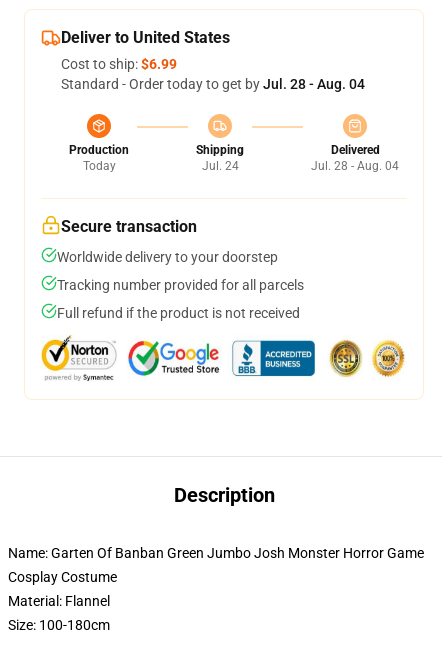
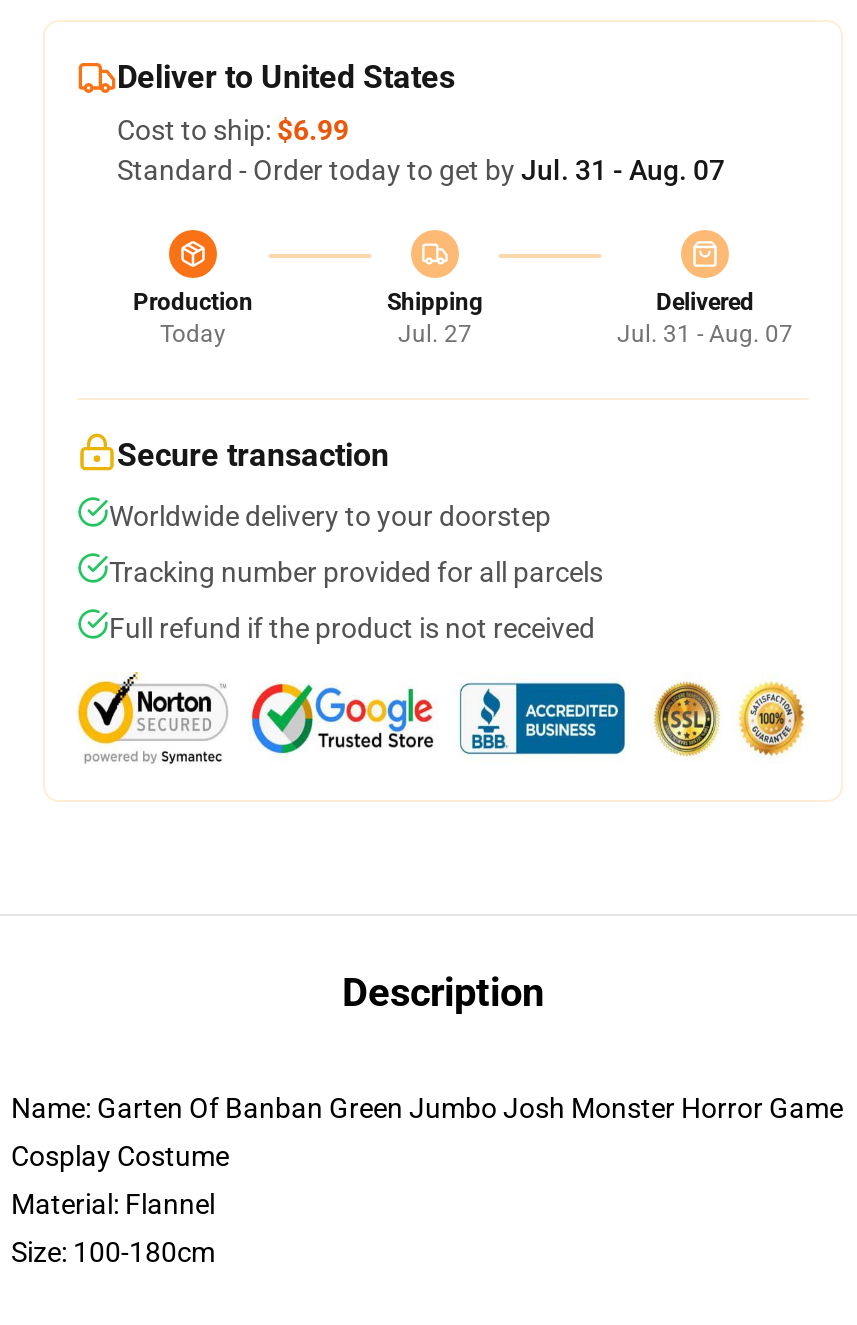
- Standard - Order today to get by Jul. 28 - Aug. 04
+ Standard - Order today to get by Jul. 31 - Aug. 07

- Jul. 24
+ Jul. 27

- Jul. 28 - Aug. 04
+ Jul. 31 - Aug. 07
